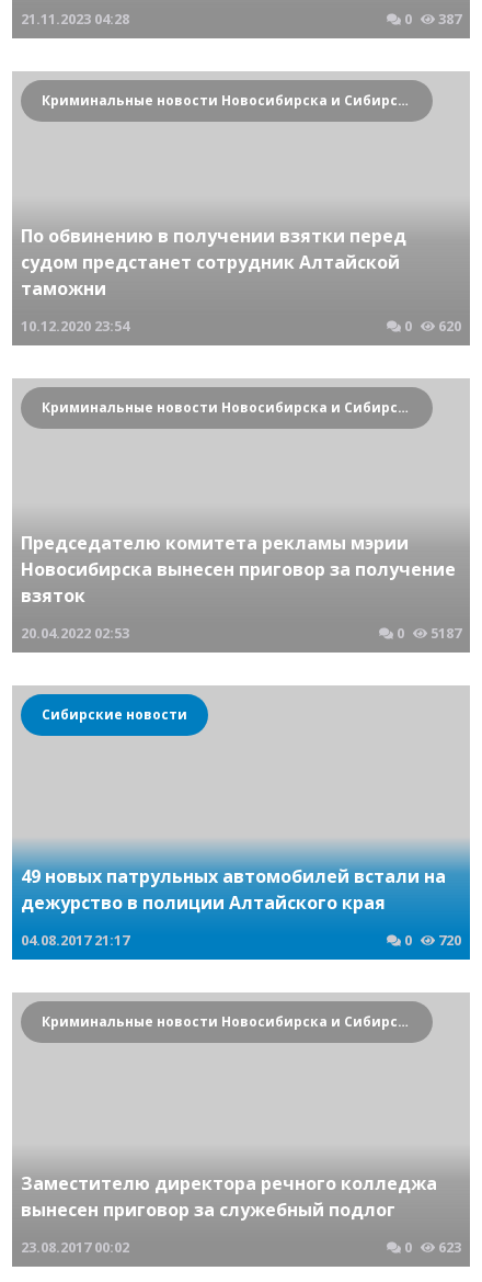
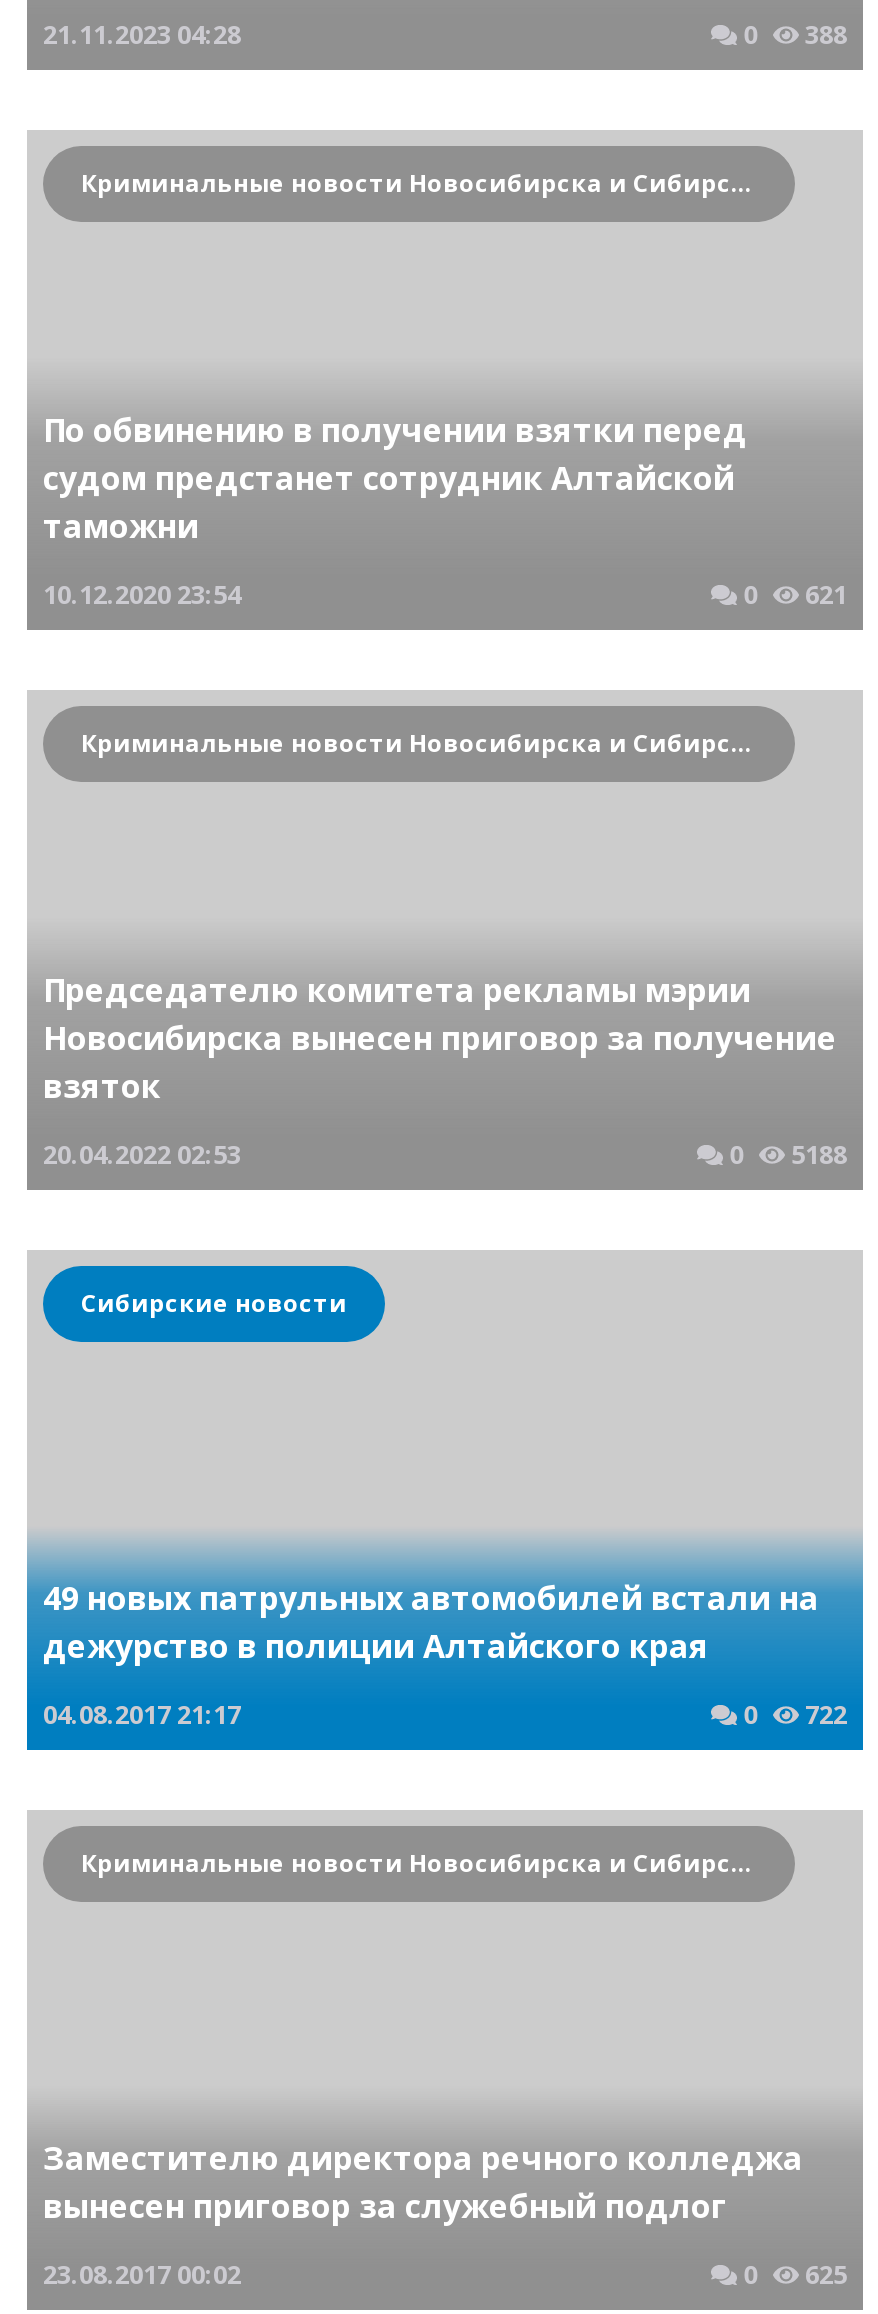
- 0 387
+ 0 388

- 0 620
+ 0 621

- 0 5187
+ 0 5188

- 0 720
+ 0 722

- 0 623
+ 0 625
